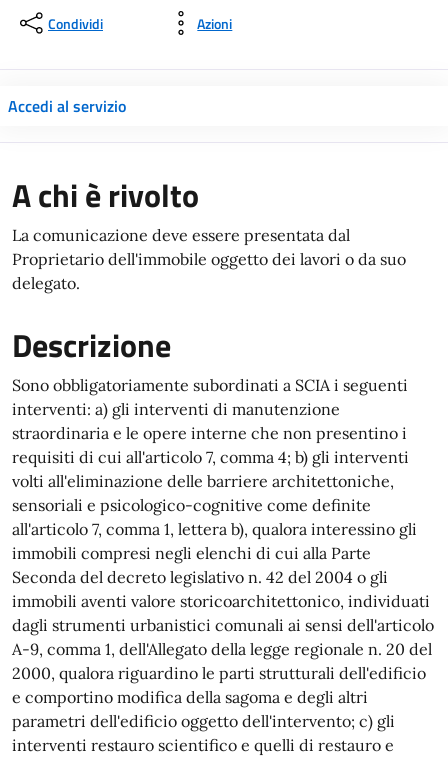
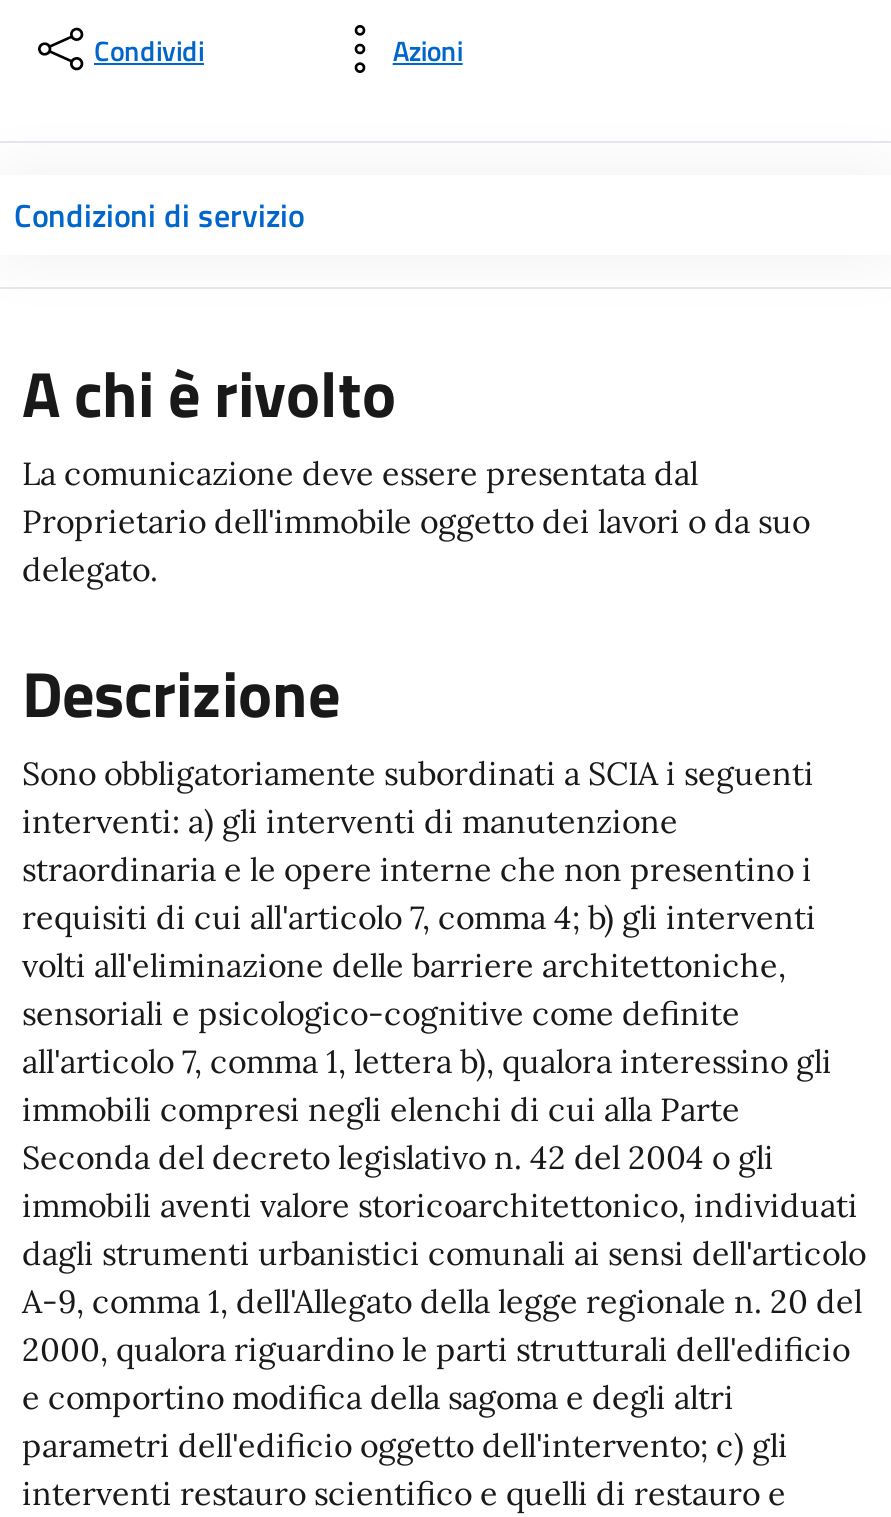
- Accedi al servizio
+ Condizioni di servizio
